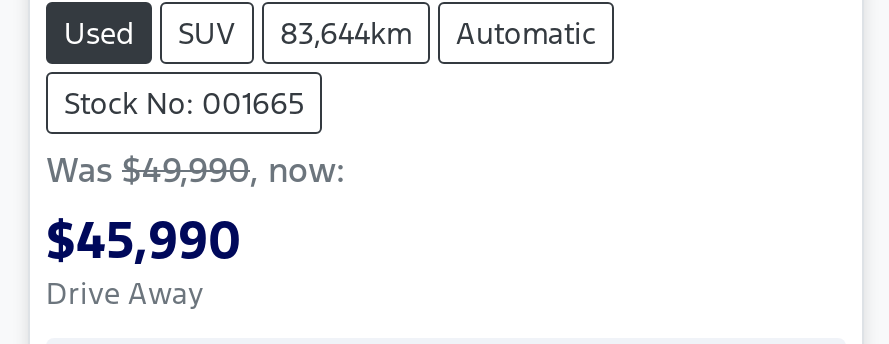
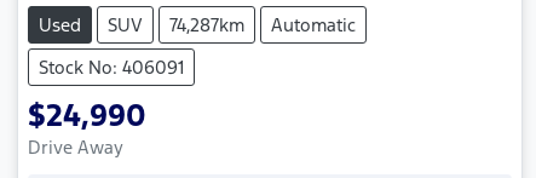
- Used SUV 83,644km Automatic
+ Used SUV 74,287km Automatic

- Stock No: 001665
- Was $49,990, now:
- $45,990
+ Stock No: 406091
+ $24,990
